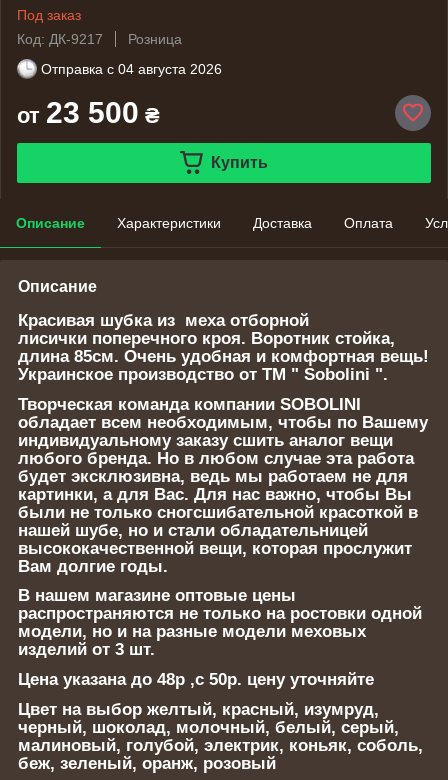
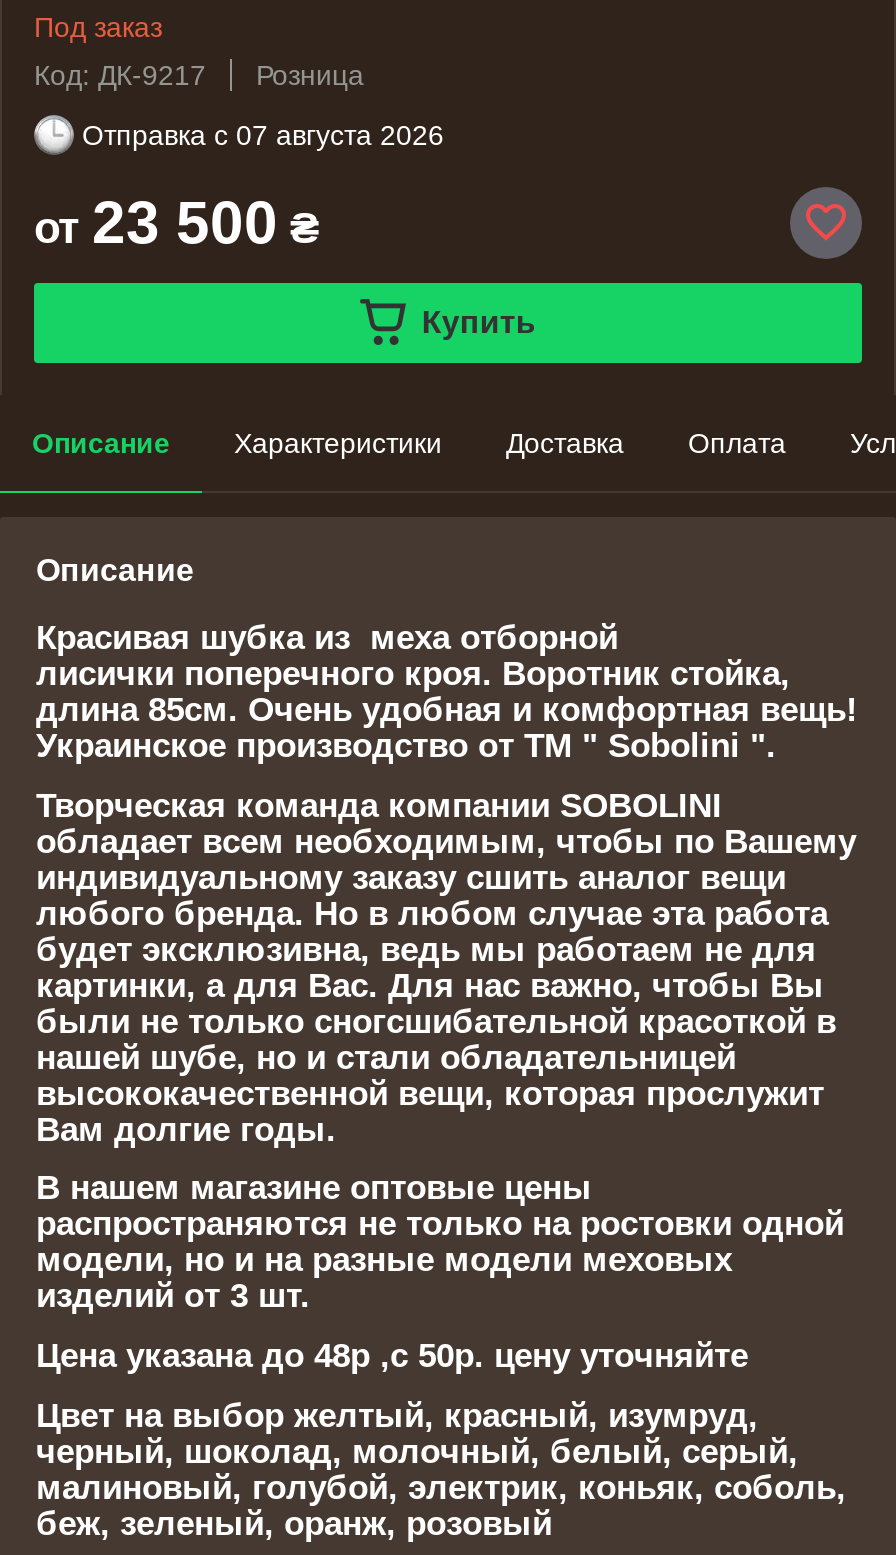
- Отправка с 04 августа 2026
+ Отправка с 07 августа 2026
